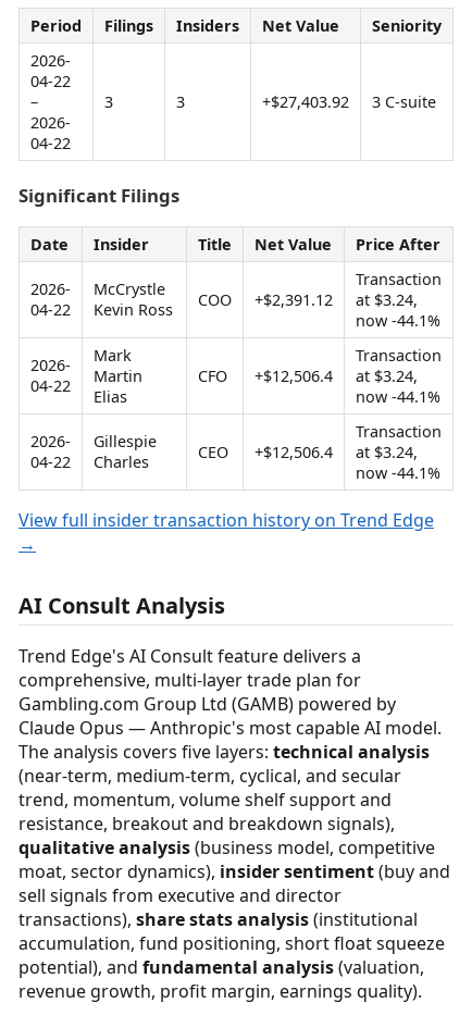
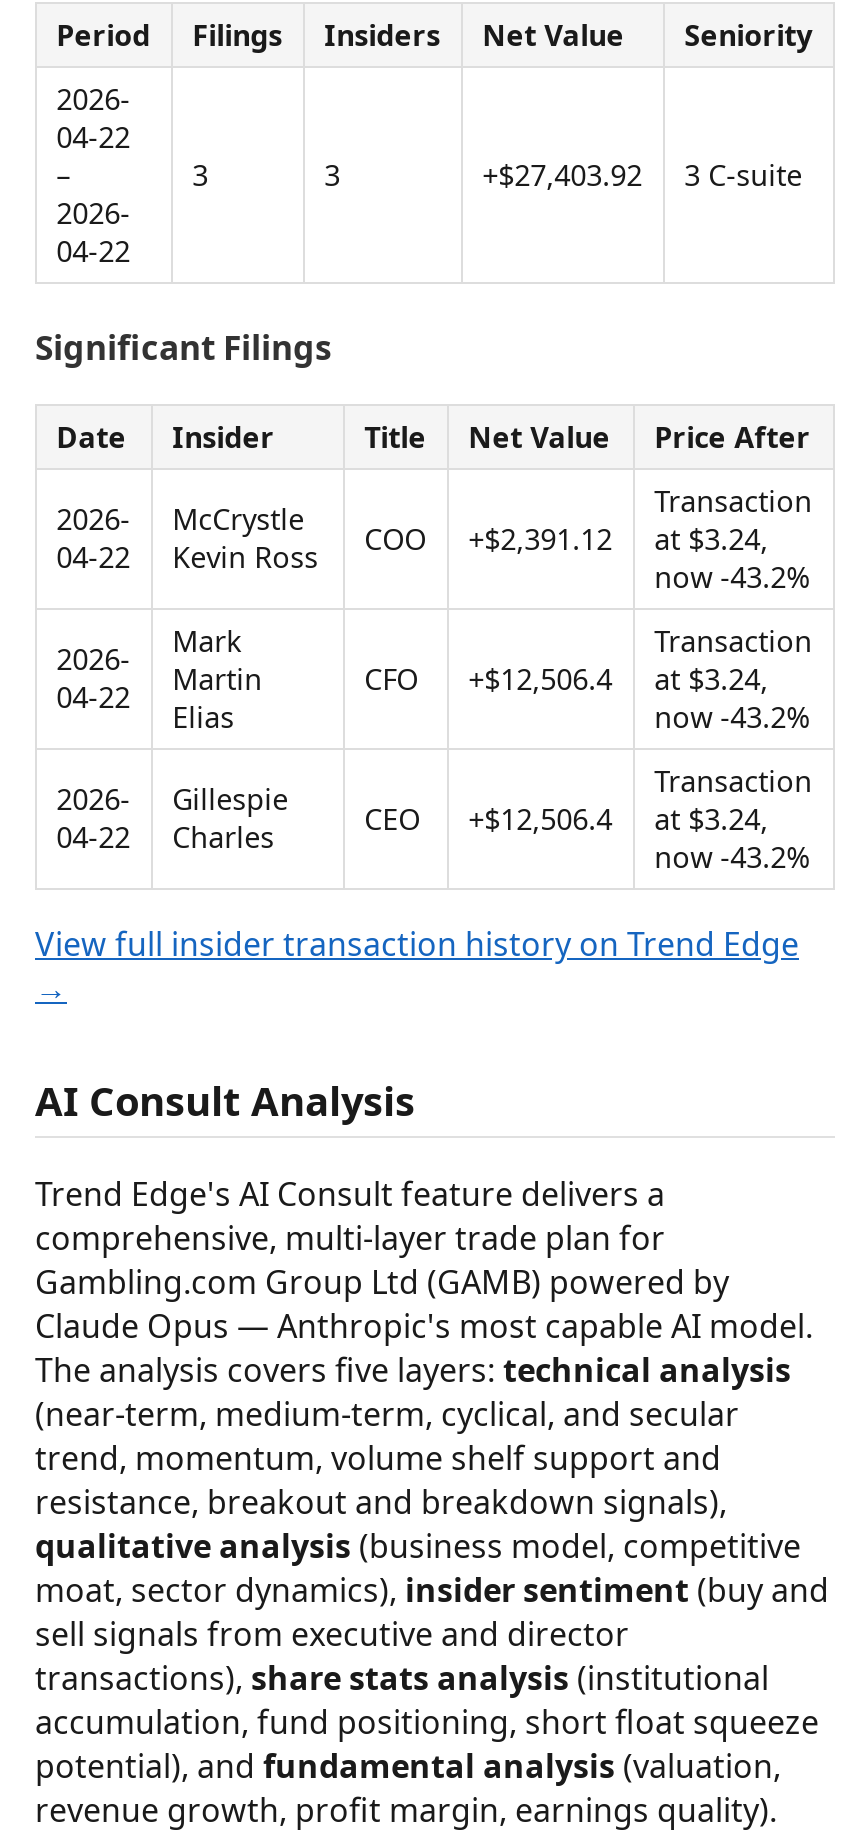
- now -44.1%
+ now -43.2%

- now -44.1%
+ now -43.2%

- now -44.1%
+ now -43.2%
